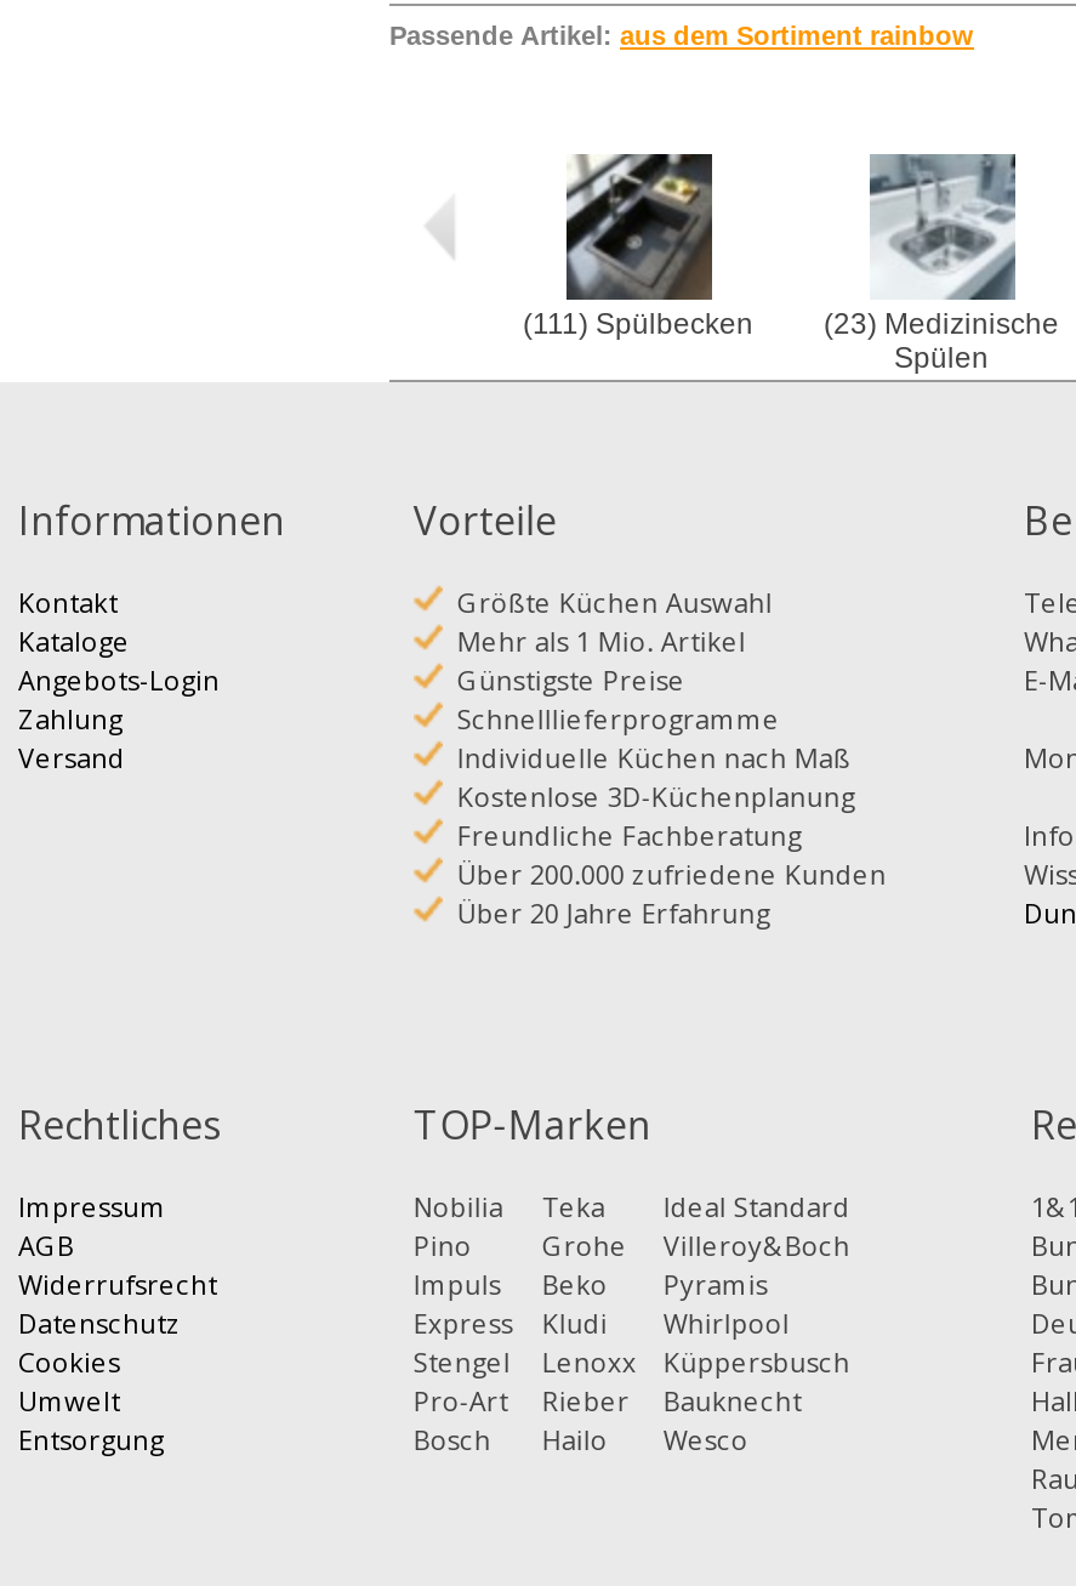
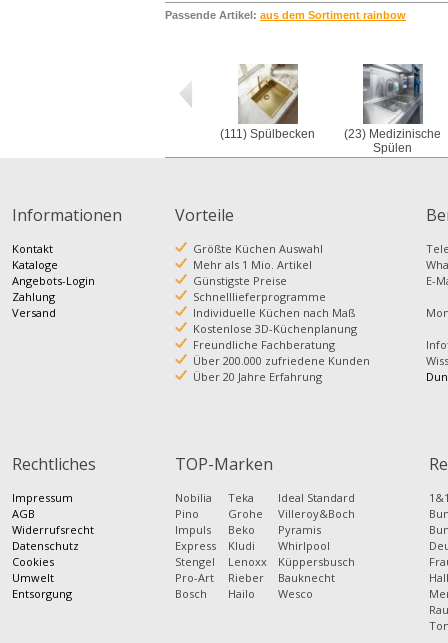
- [image]
+ [image]

- [image]
+ [image]
